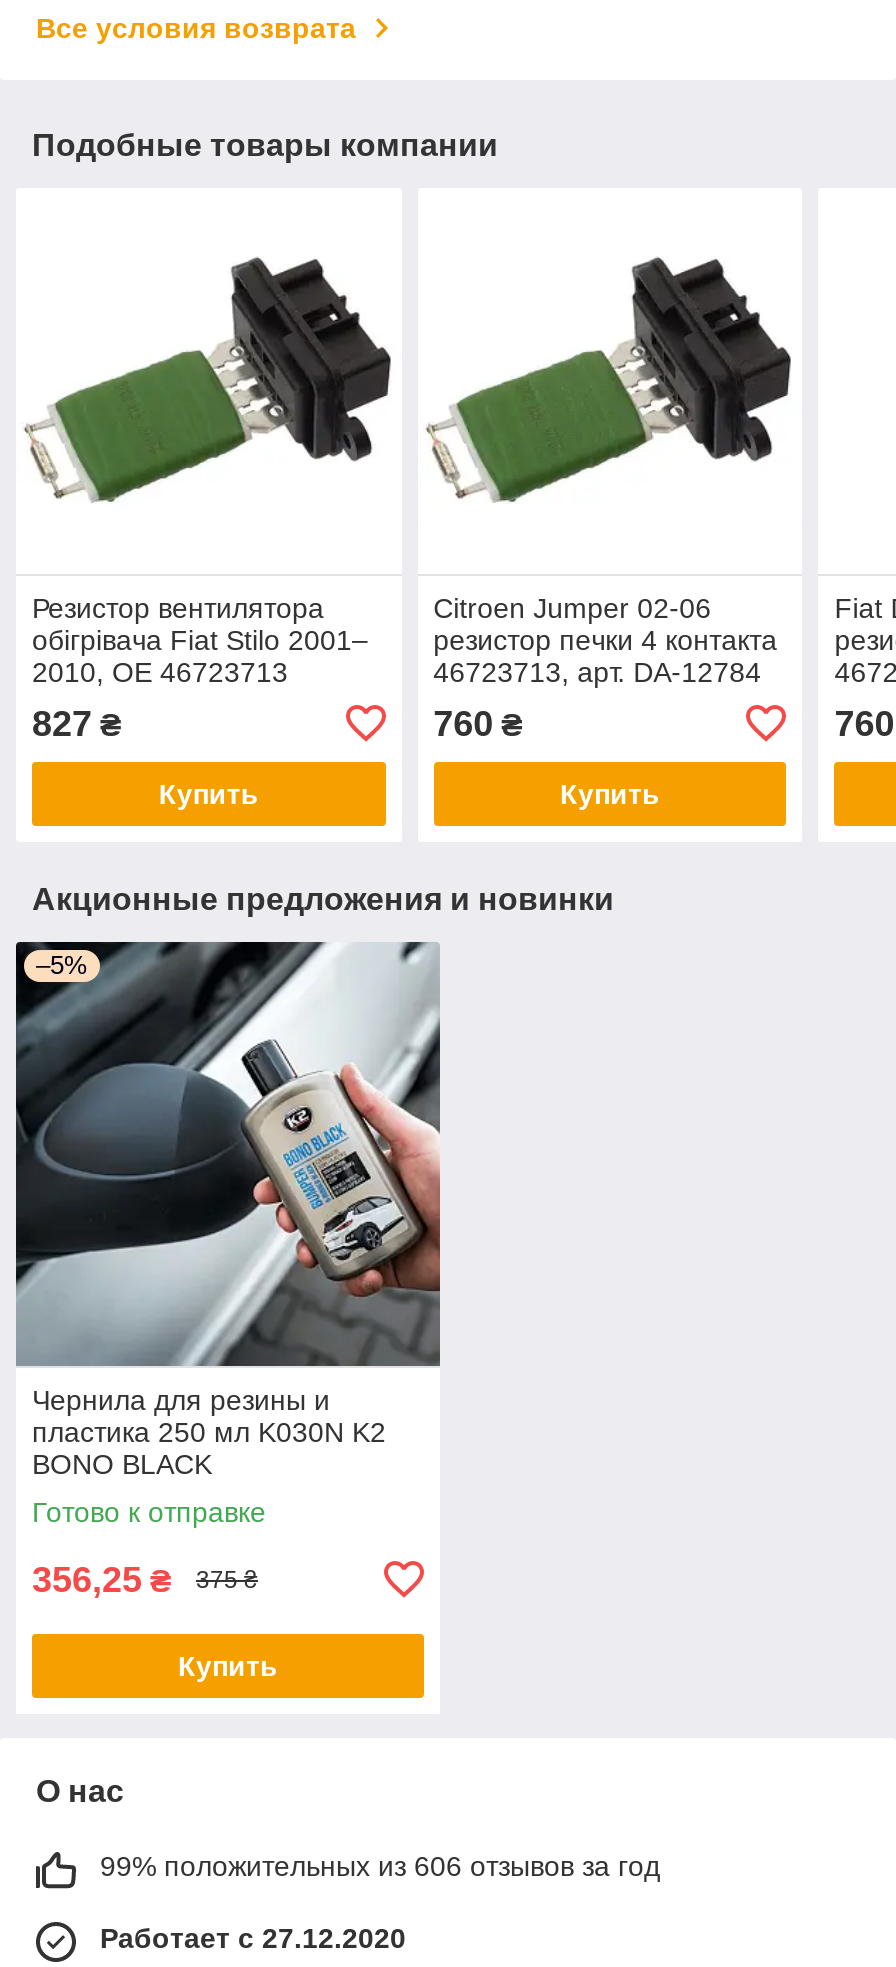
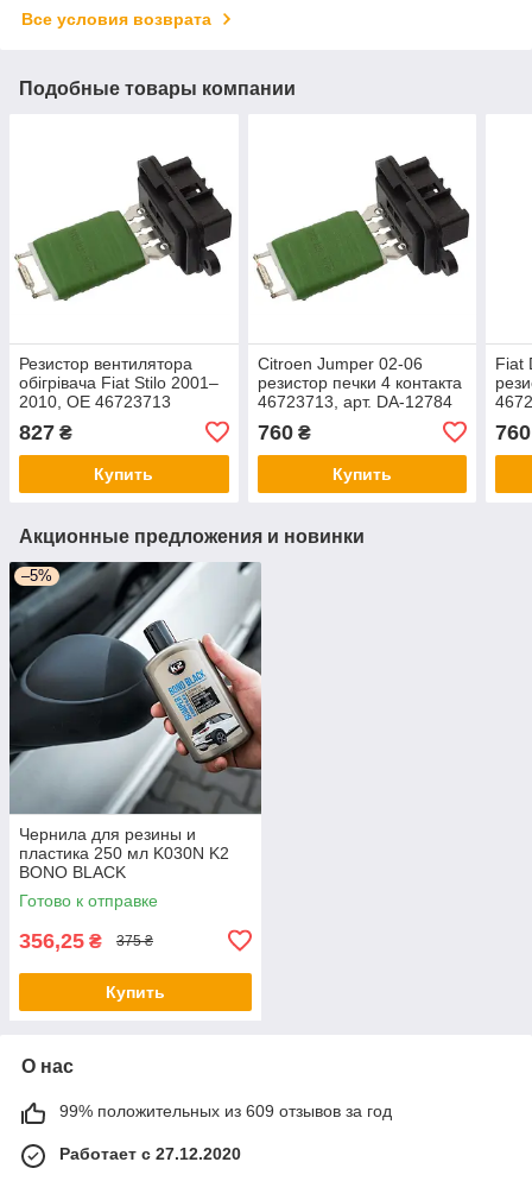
- 99% положительных из 606 отзывов за год
+ 99% положительных из 609 отзывов за год
